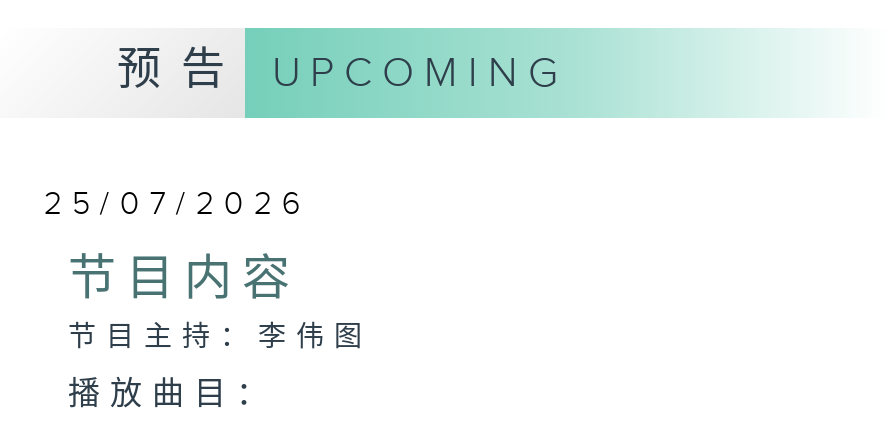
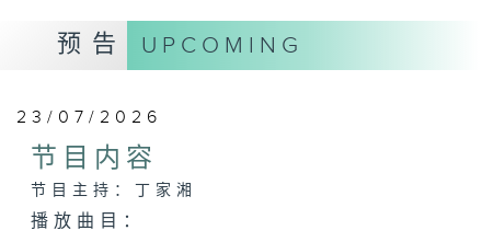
- 25/07/2026
+ 23/07/2026

- 节目主持：李伟图
+ 节目主持：丁家湘
